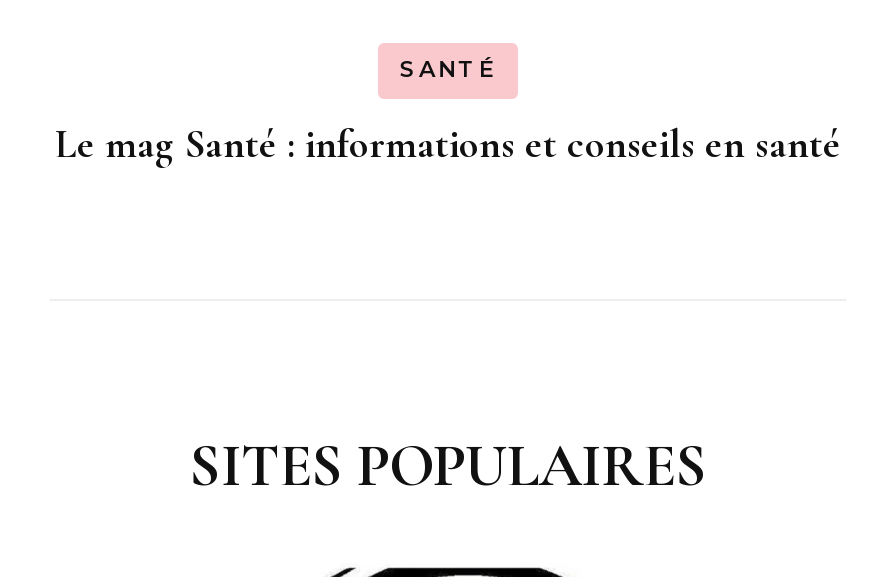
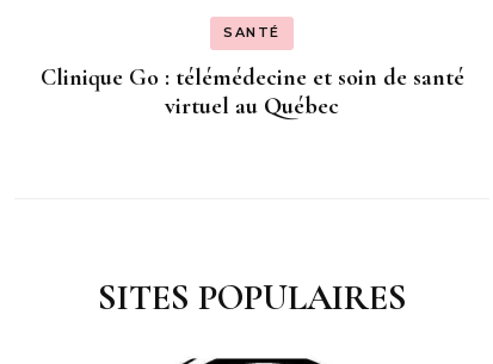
- Le mag Santé : informations et conseils en santé
+ Clinique Go : télémédecine et soin de santé
+ virtuel au Québec
